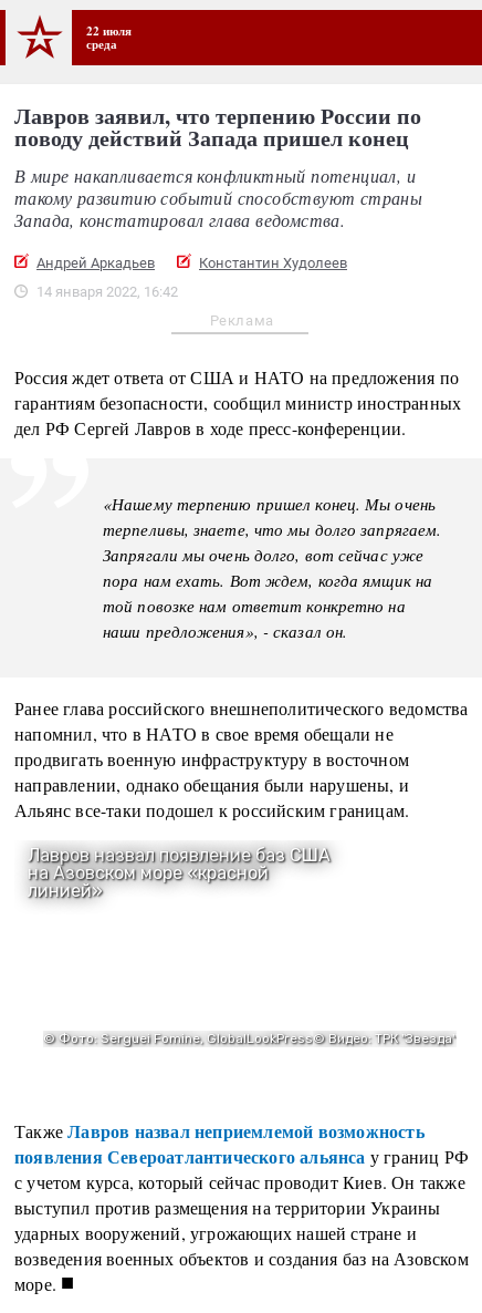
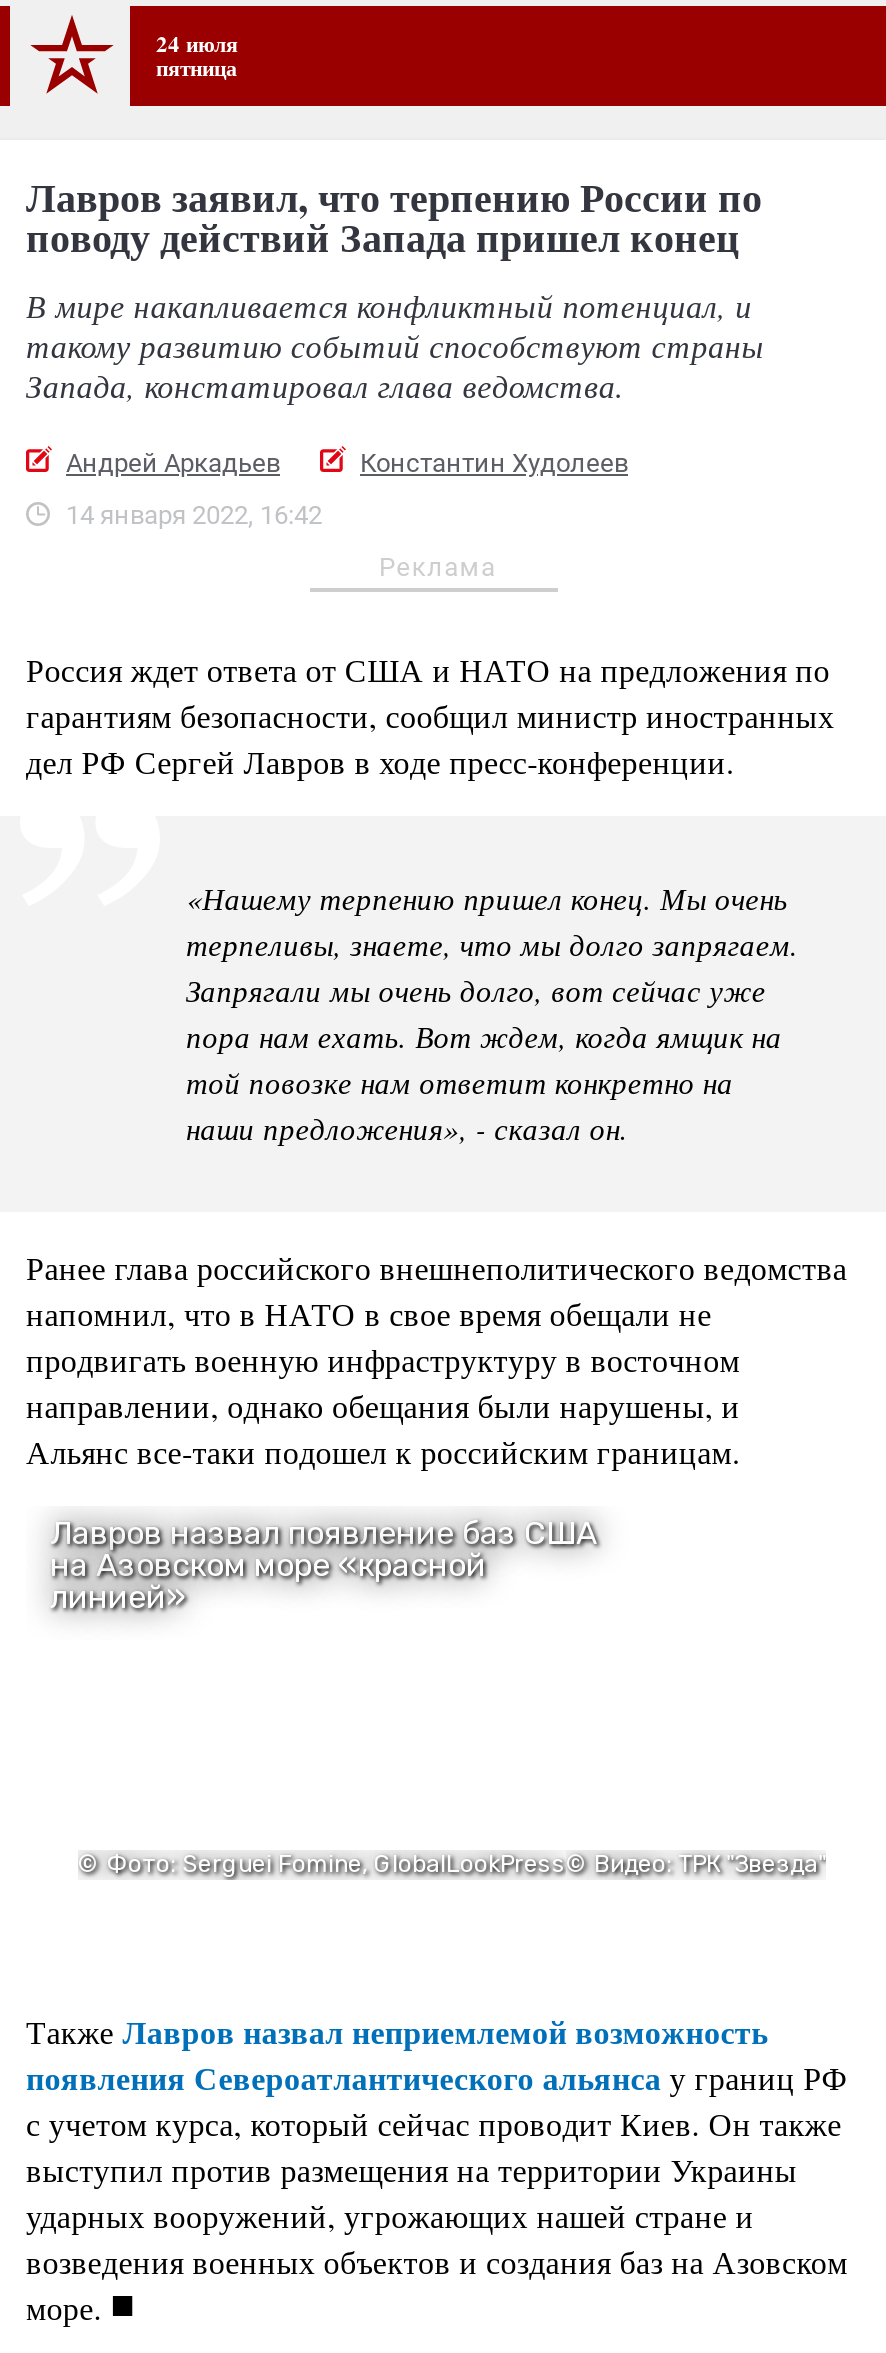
- 22 июля
- среда
+ 24 июля
+ пятница
